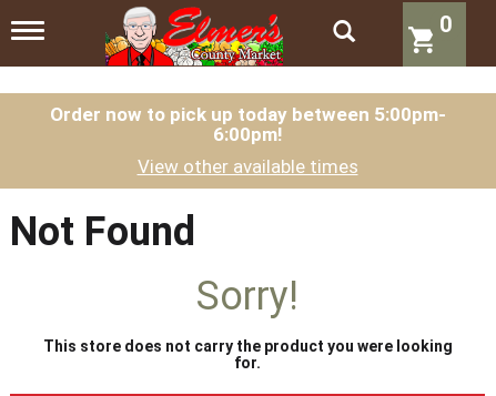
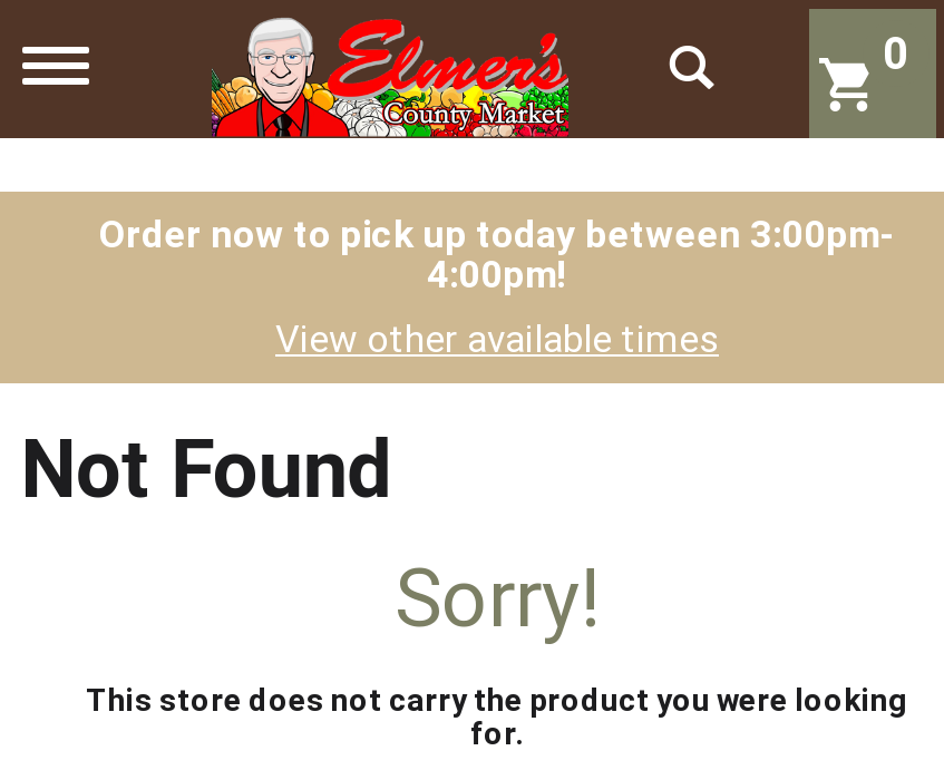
- Order now to pick up today between 5:00pm-
- 6:00pm!
+ Order now to pick up today between 3:00pm-
+ 4:00pm!
